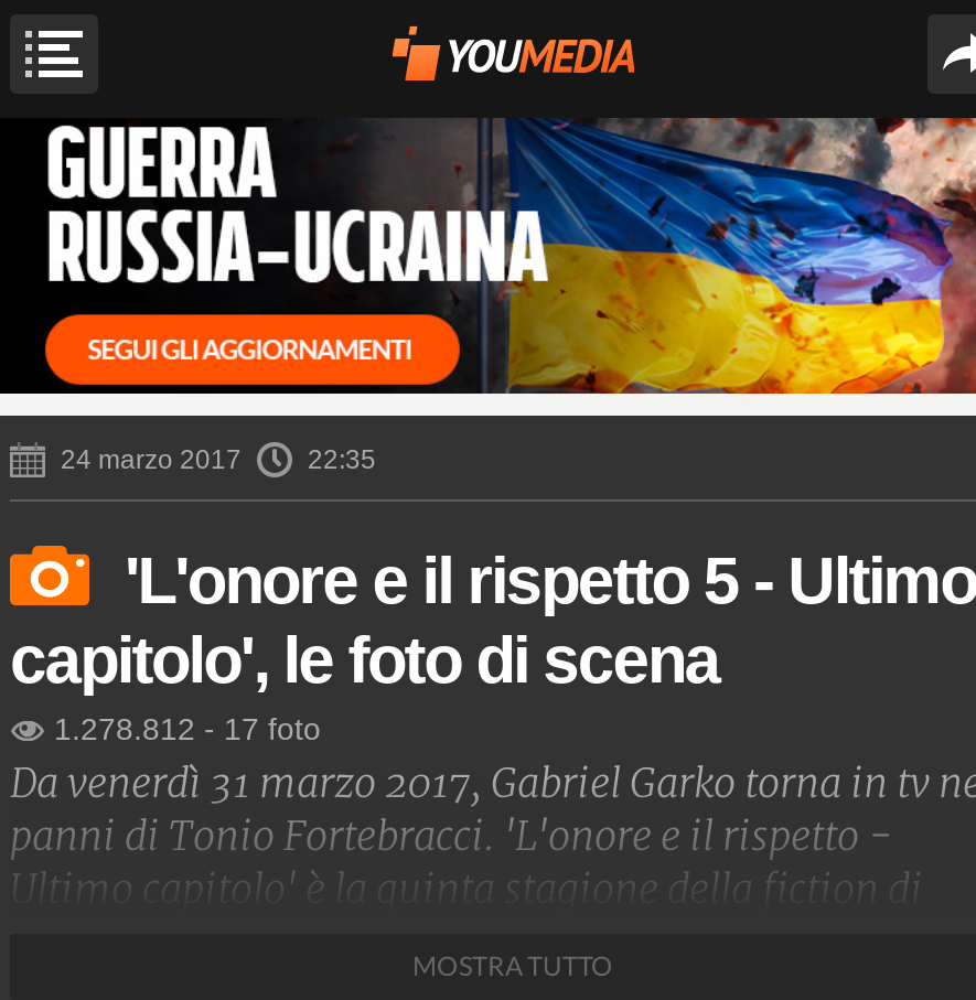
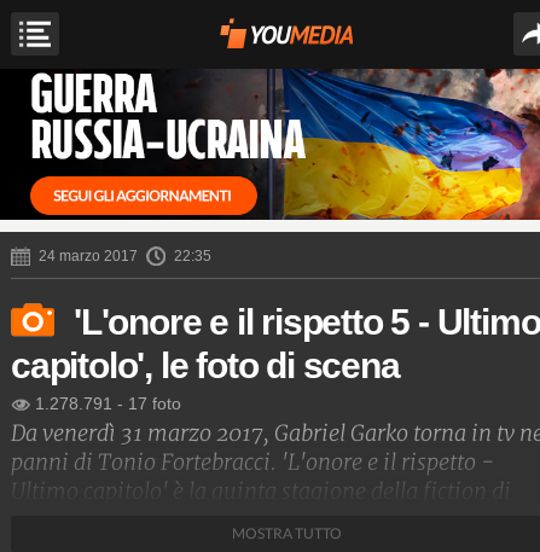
- 1.278.812 - 17 foto
+ 1.278.791 - 17 foto
